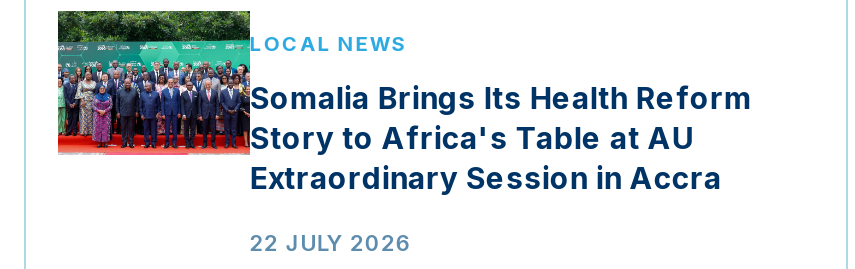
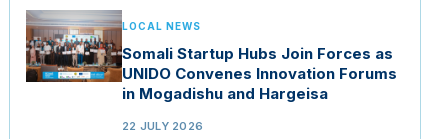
- [image]
- Somalia Brings Its Health Reform
- Story to Africa's Table at AU
- Extraordinary Session in Accra
+ [image]
+ Somali Startup Hubs Join Forces as
+ UNIDO Convenes Innovation Forums
+ in Mogadishu and Hargeisa
